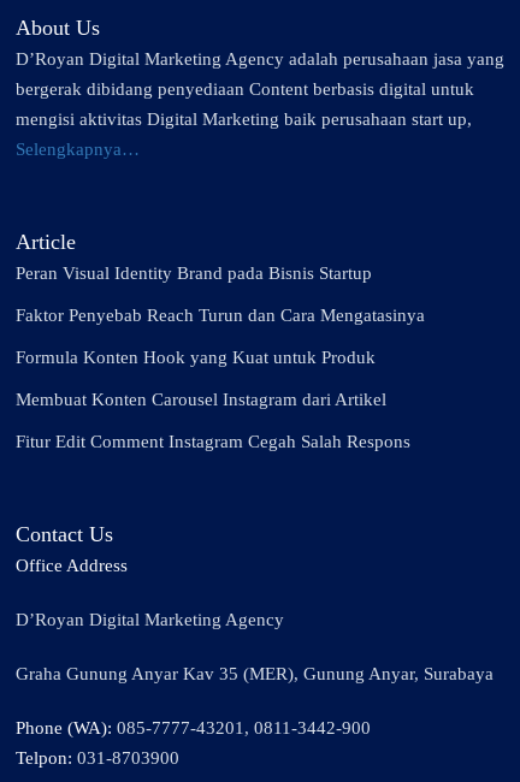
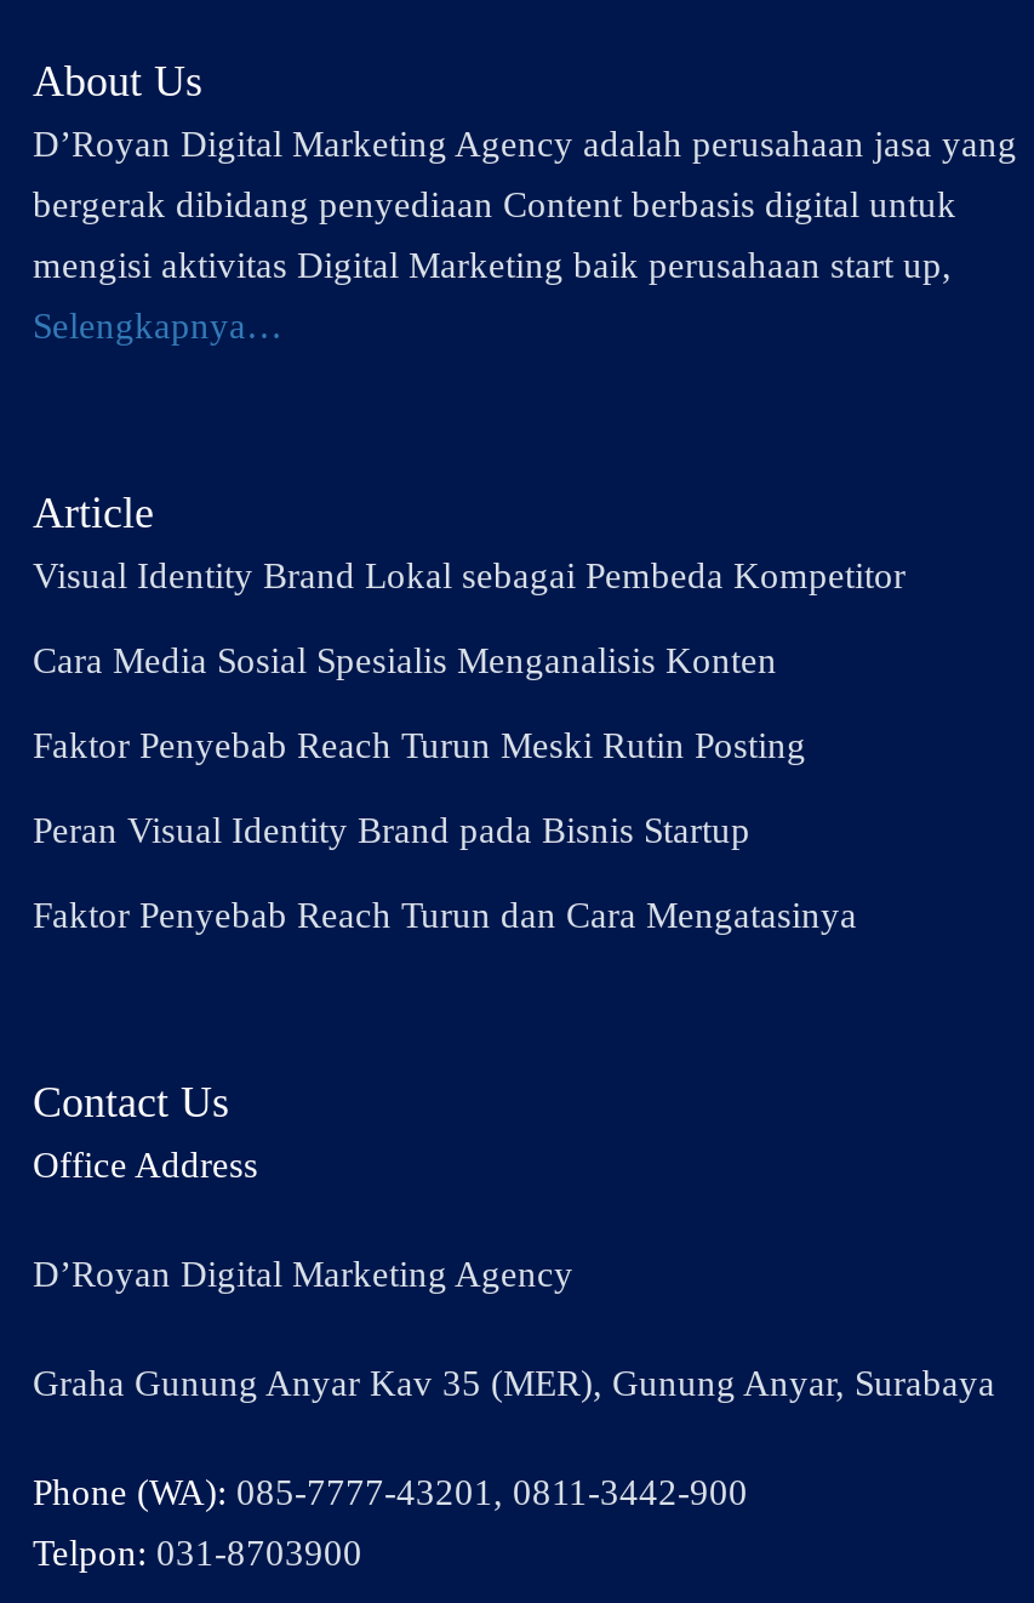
+ Visual Identity Brand Lokal sebagai Pembeda Kompetitor
+ Cara Media Sosial Spesialis Menganalisis Konten
+ Faktor Penyebab Reach Turun Meski Rutin Posting

moved down: Peran Visual Identity Brand pada Bisnis Startup | Faktor Penyebab Reach Turun dan Cara Mengatasinya

- Formula Konten Hook yang Kuat untuk Produk
- Membuat Konten Carousel Instagram dari Artikel
- Fitur Edit Comment Instagram Cegah Salah Respons
